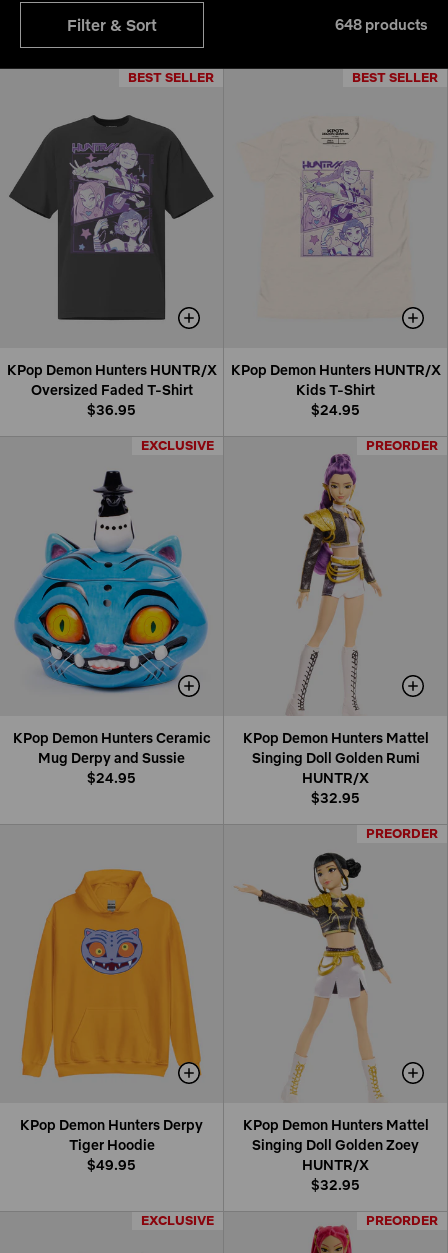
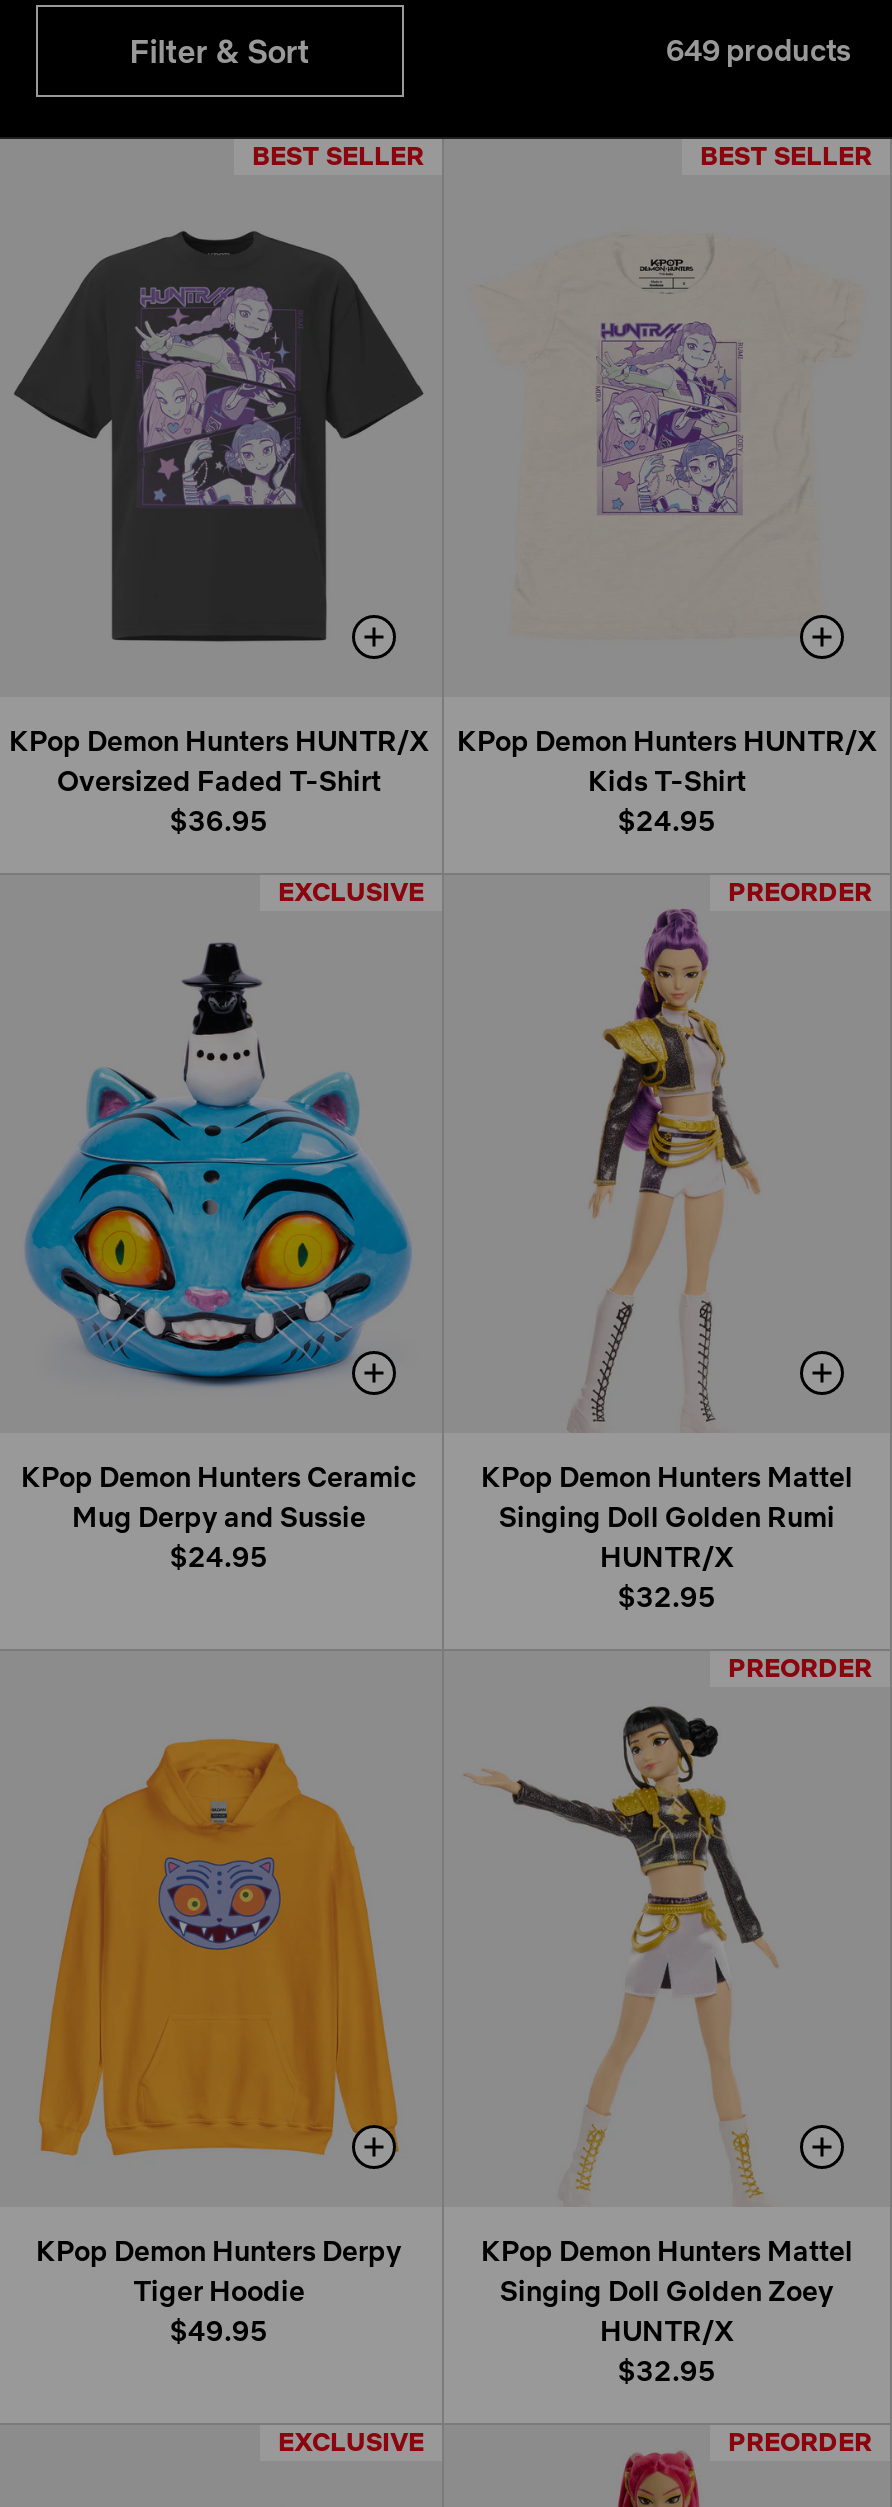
- 648 products
+ 649 products
